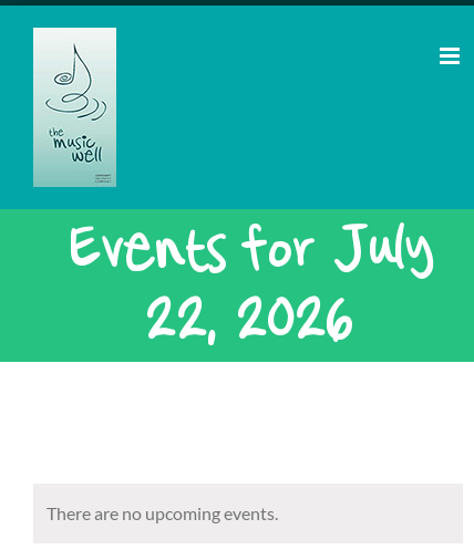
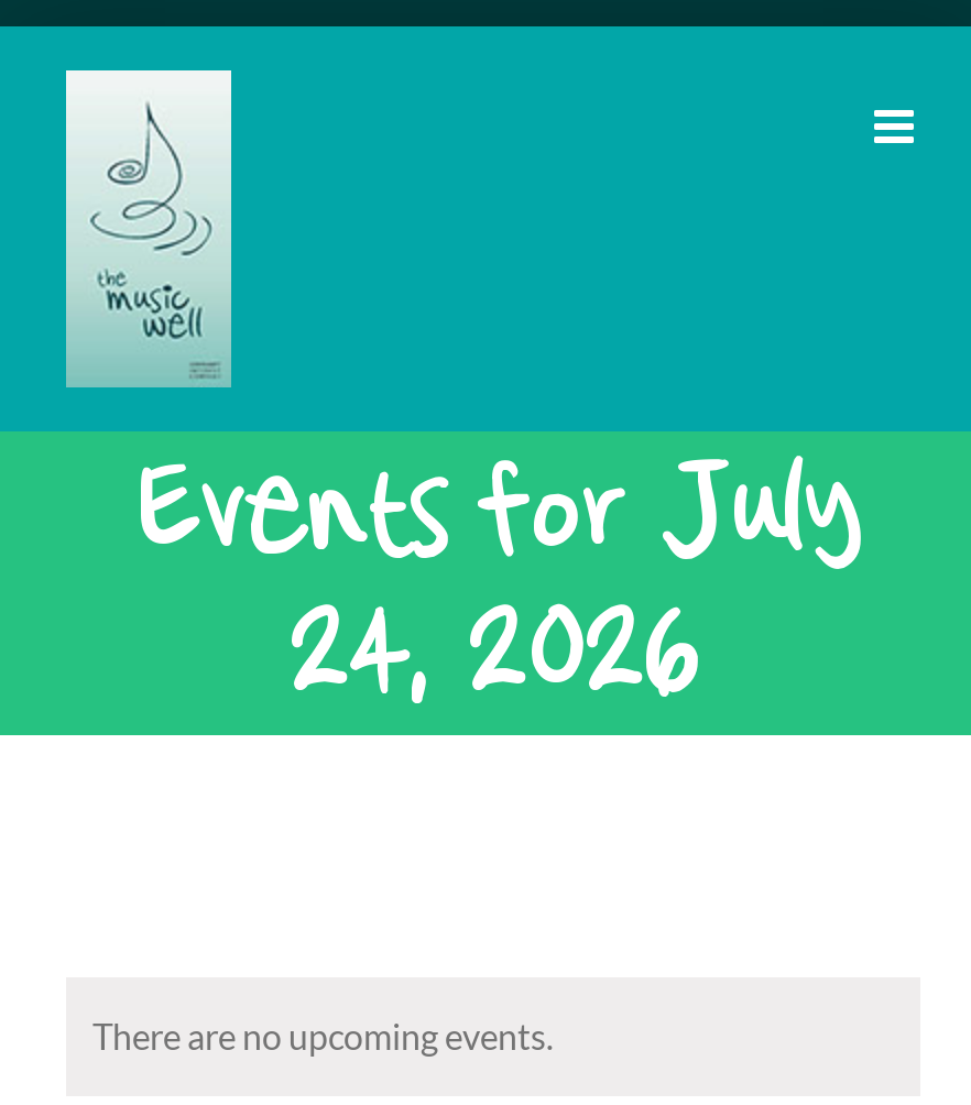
- 22, 2026
+ 24, 2026
